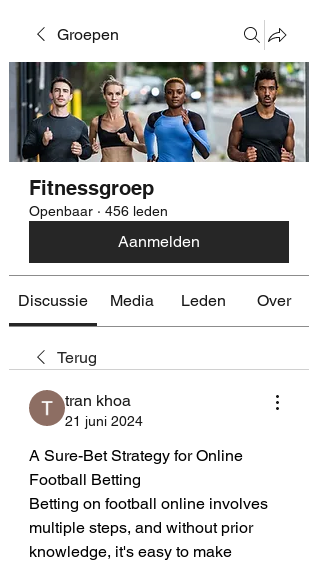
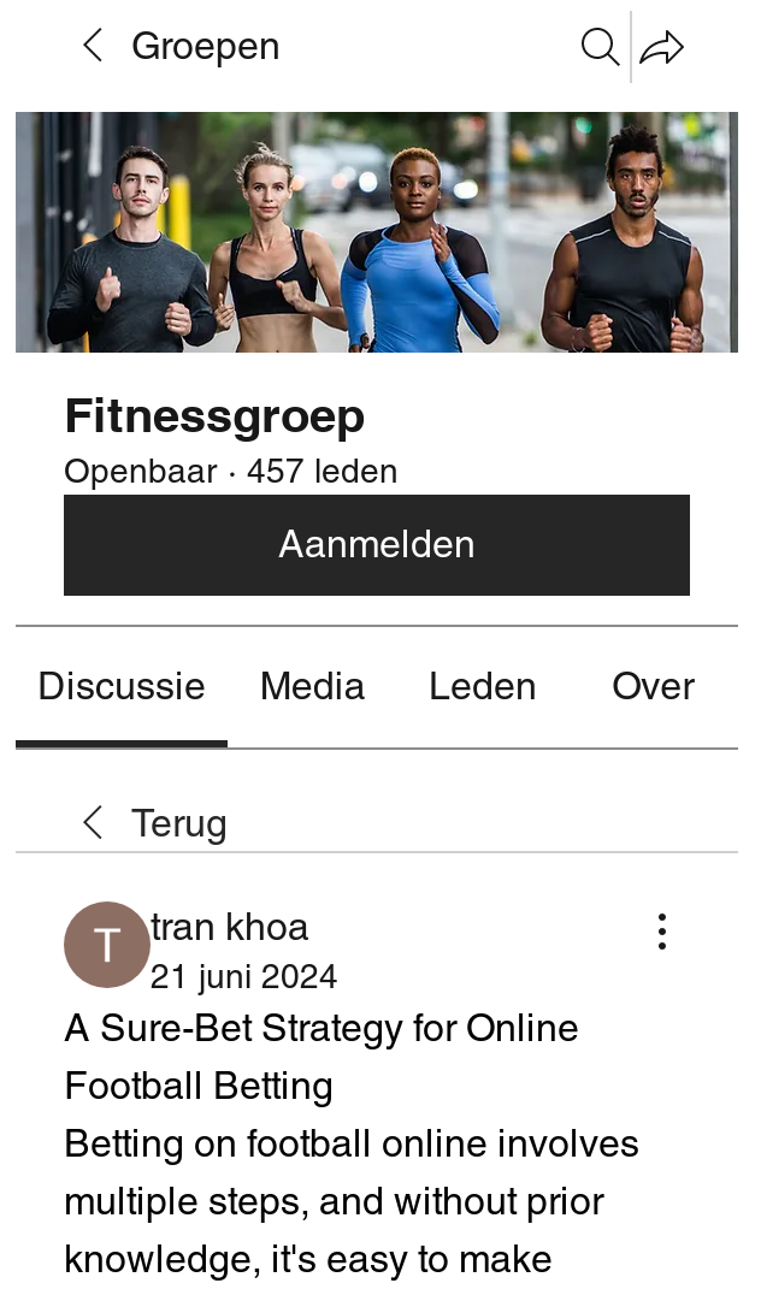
- Openbaar · 456 leden
+ Openbaar · 457 leden
